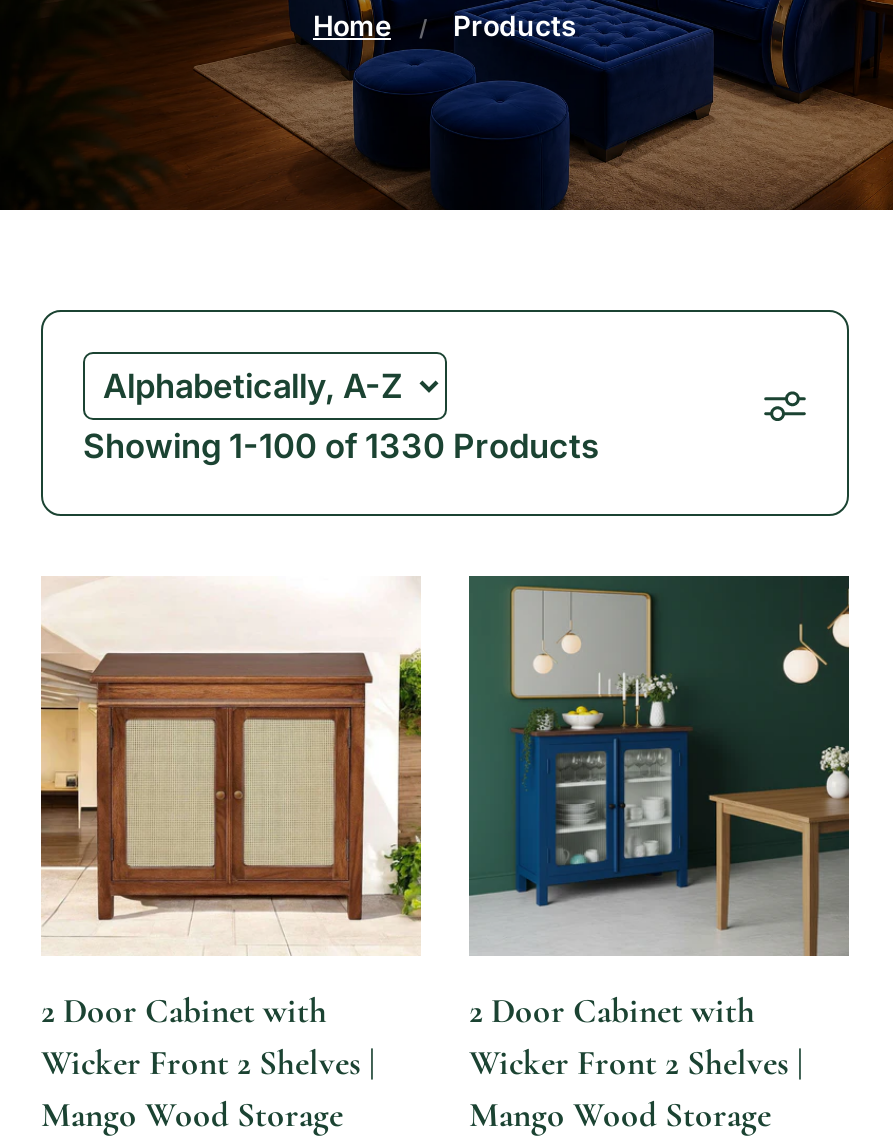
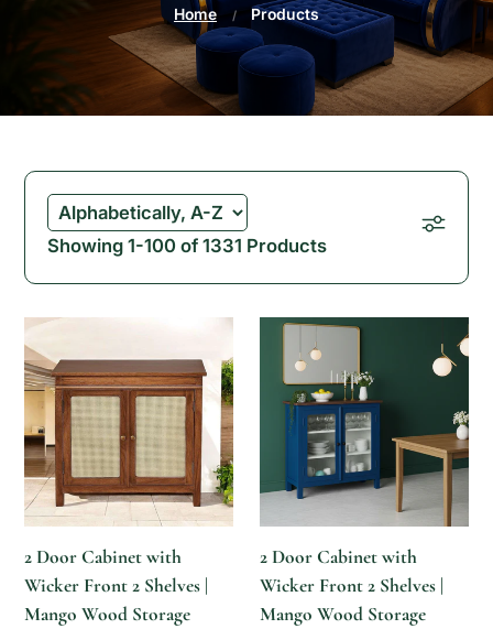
- Showing 1-100 of 1330 Products
+ Showing 1-100 of 1331 Products
